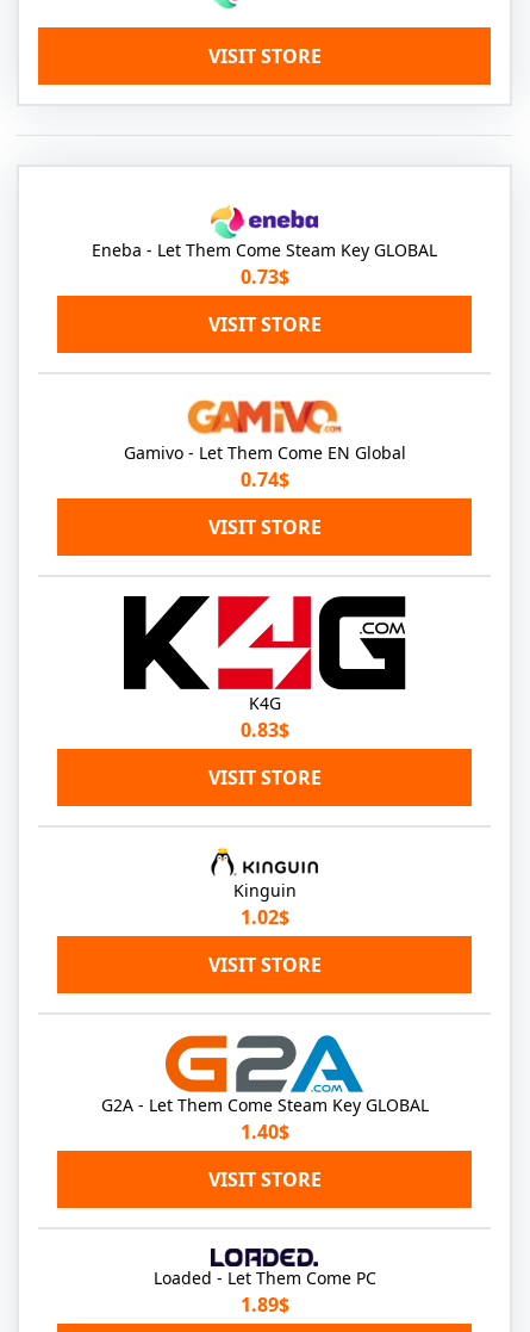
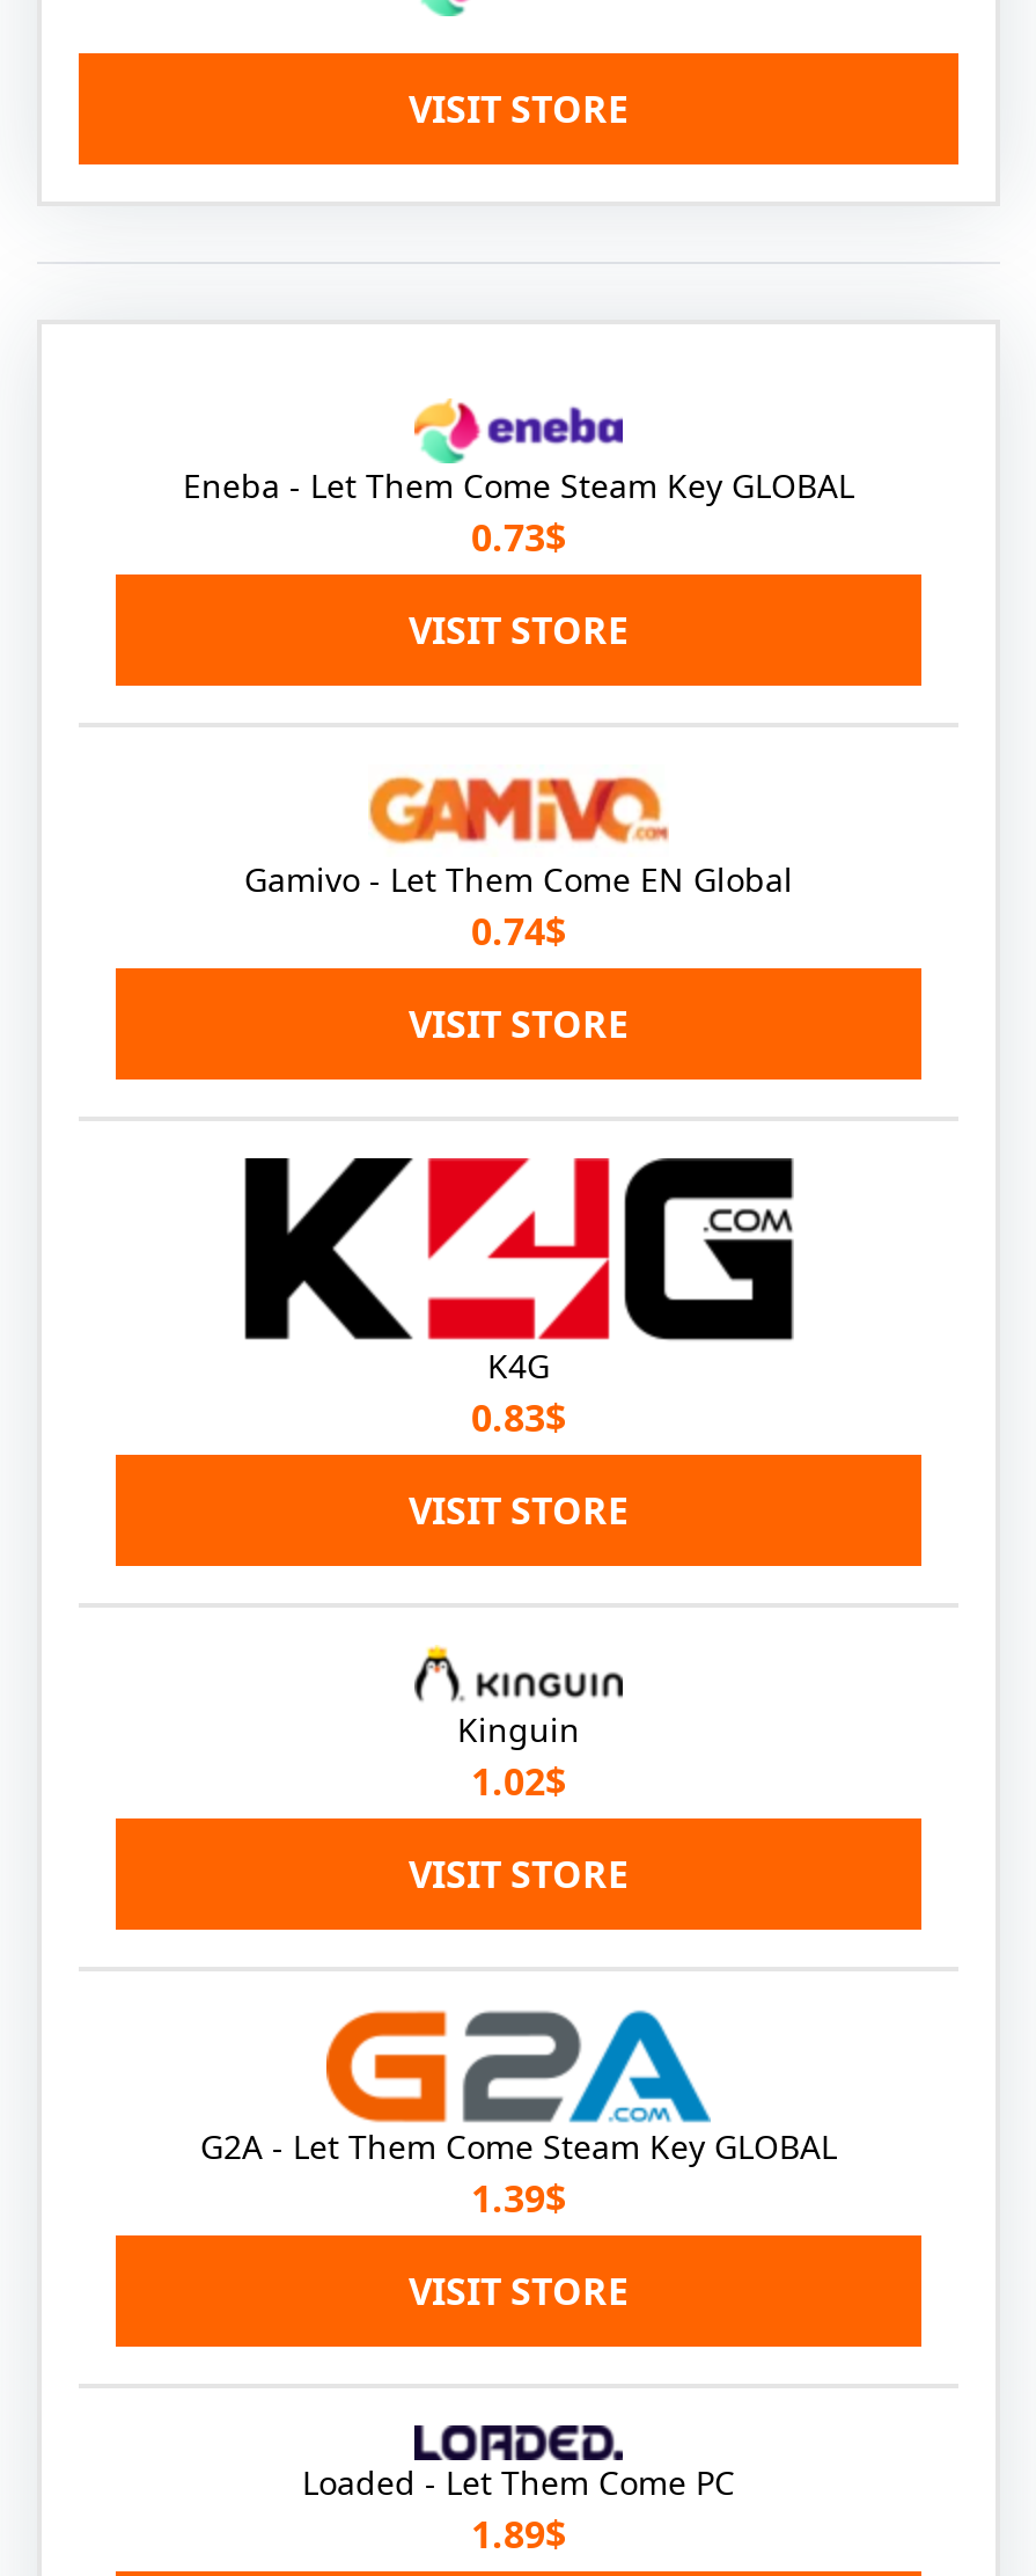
- 1.40$
+ 1.39$
